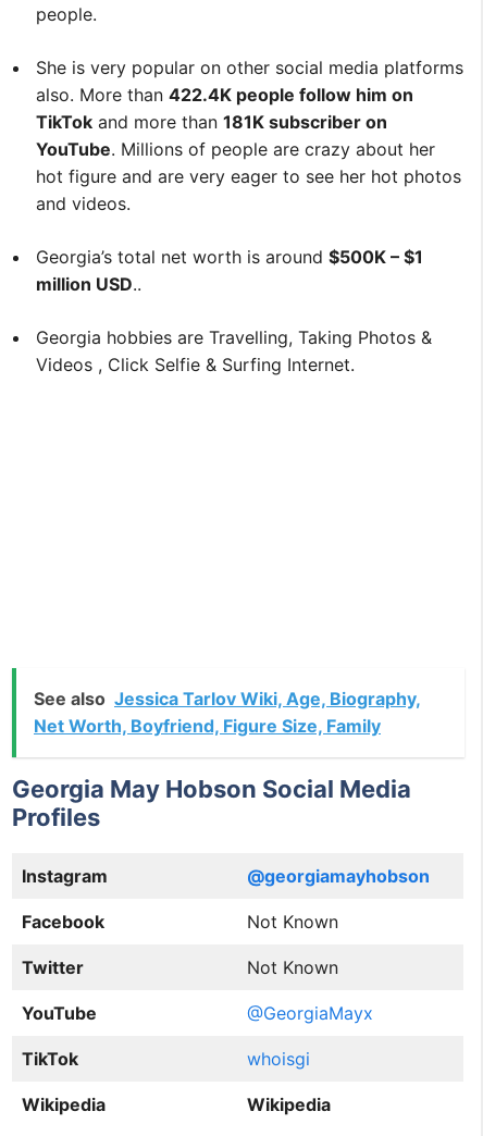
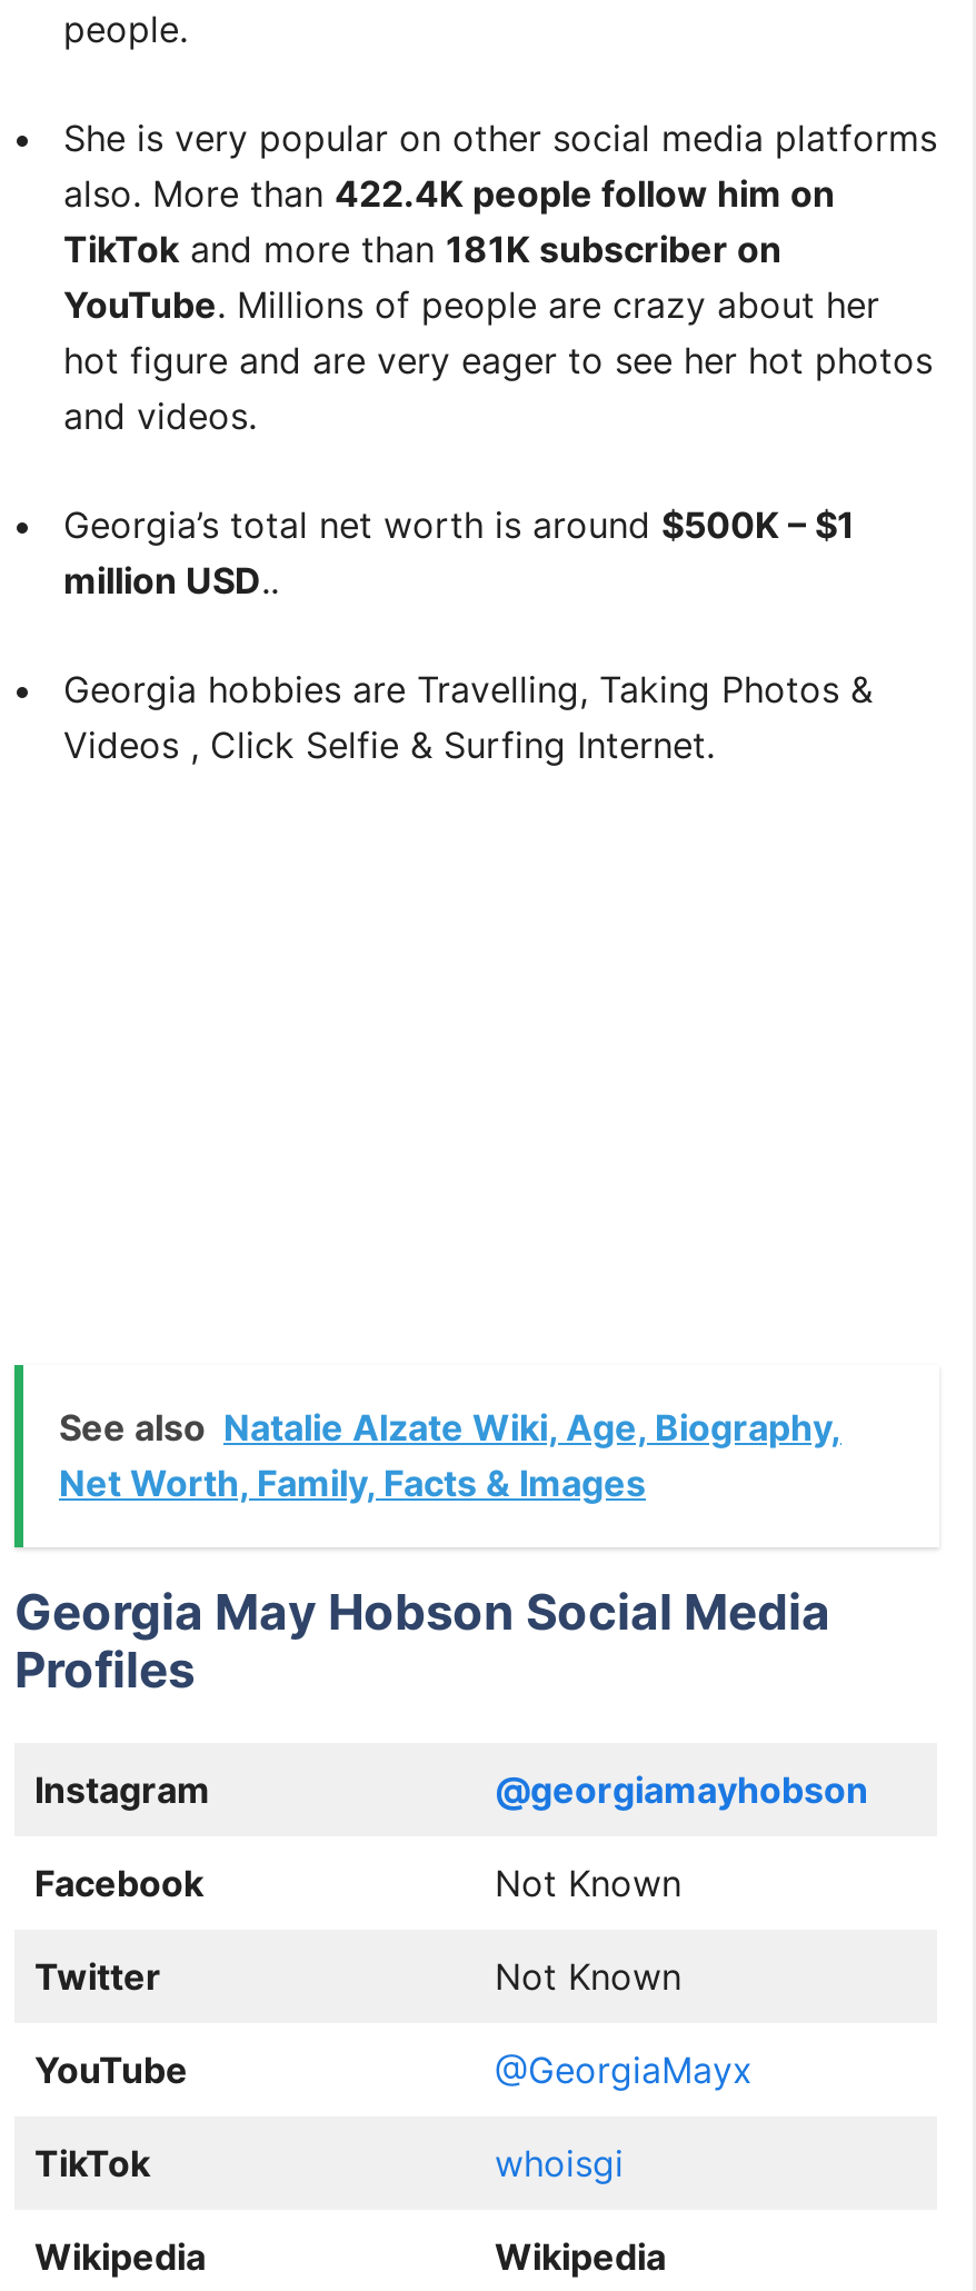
- See also Jessica Tarlov Wiki, Age, Biography,
+ See also Natalie Alzate Wiki, Age, Biography,

- Net Worth, Boyfriend, Figure Size, Family
+ Net Worth, Family, Facts & Images
